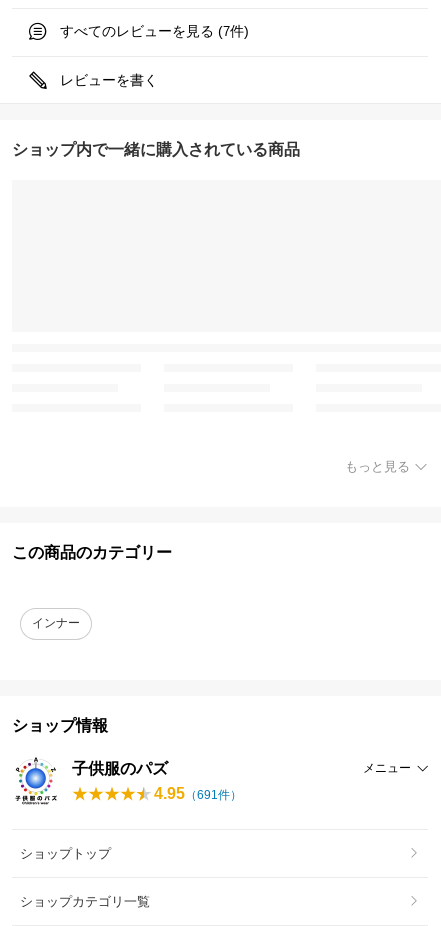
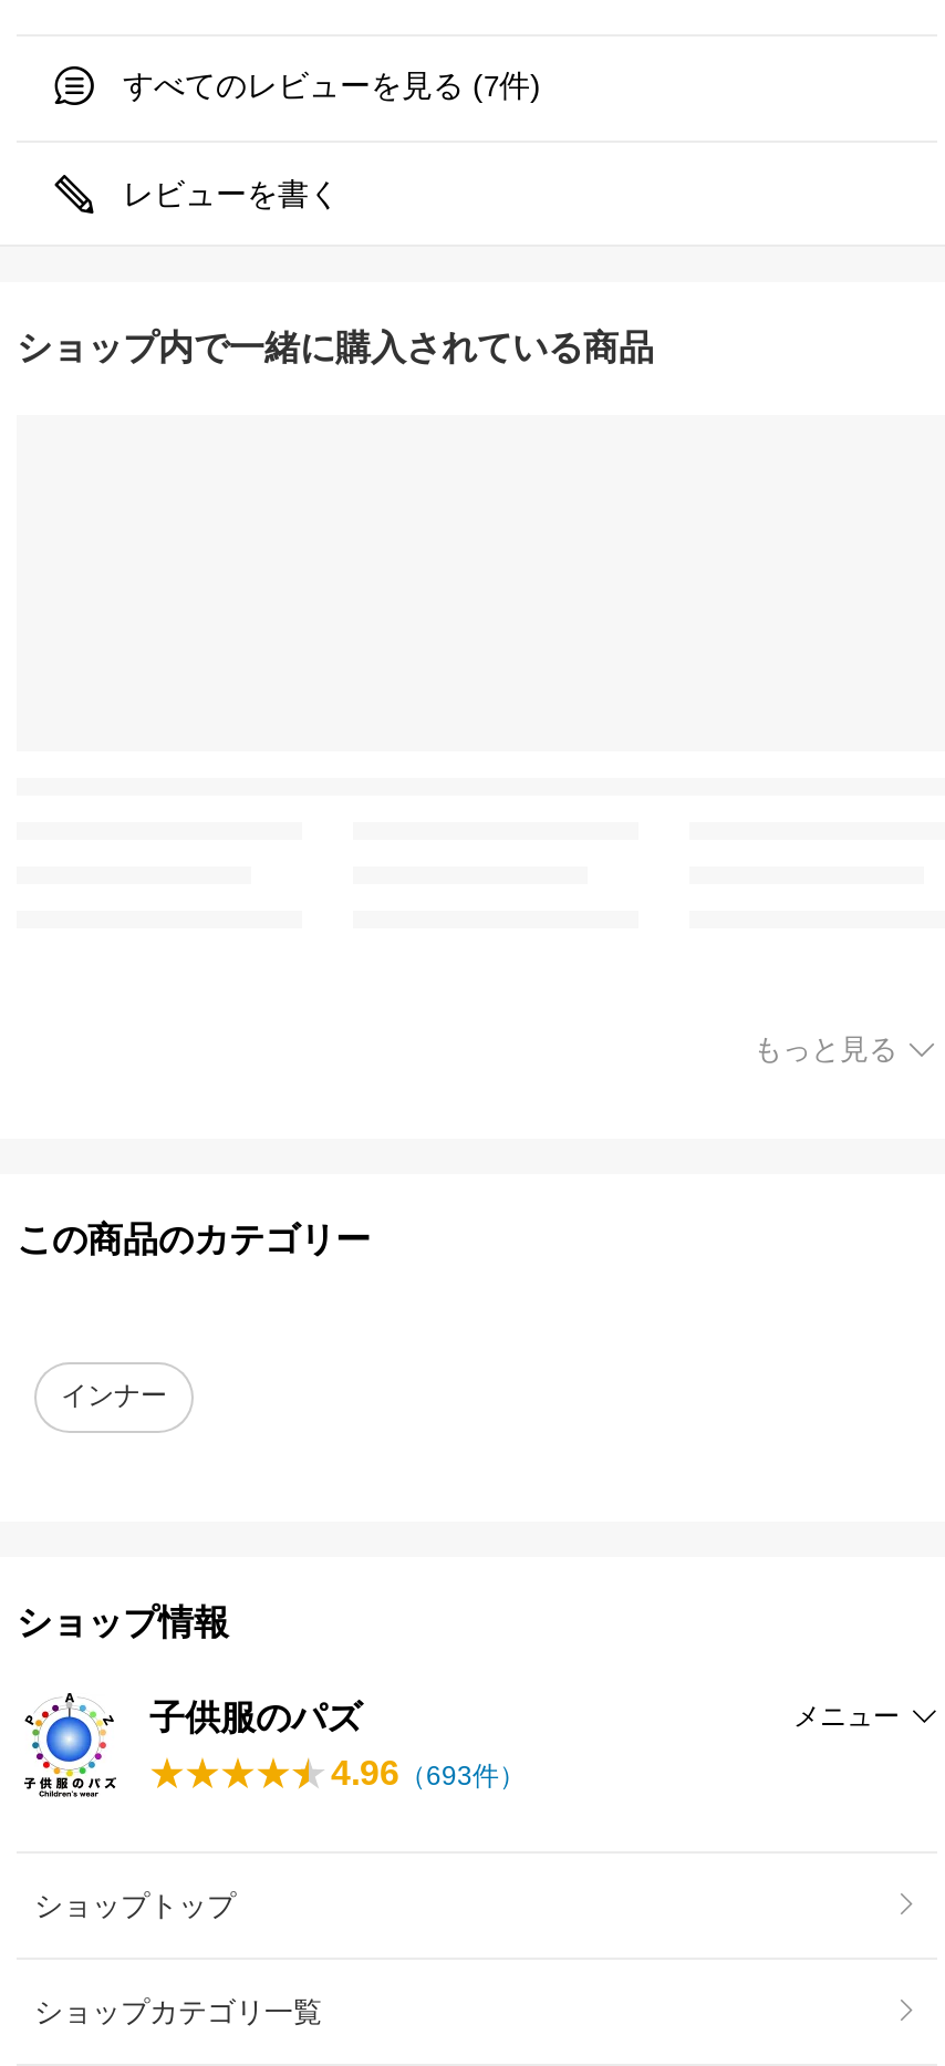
- 4.95（691件）
+ 4.96（693件）
